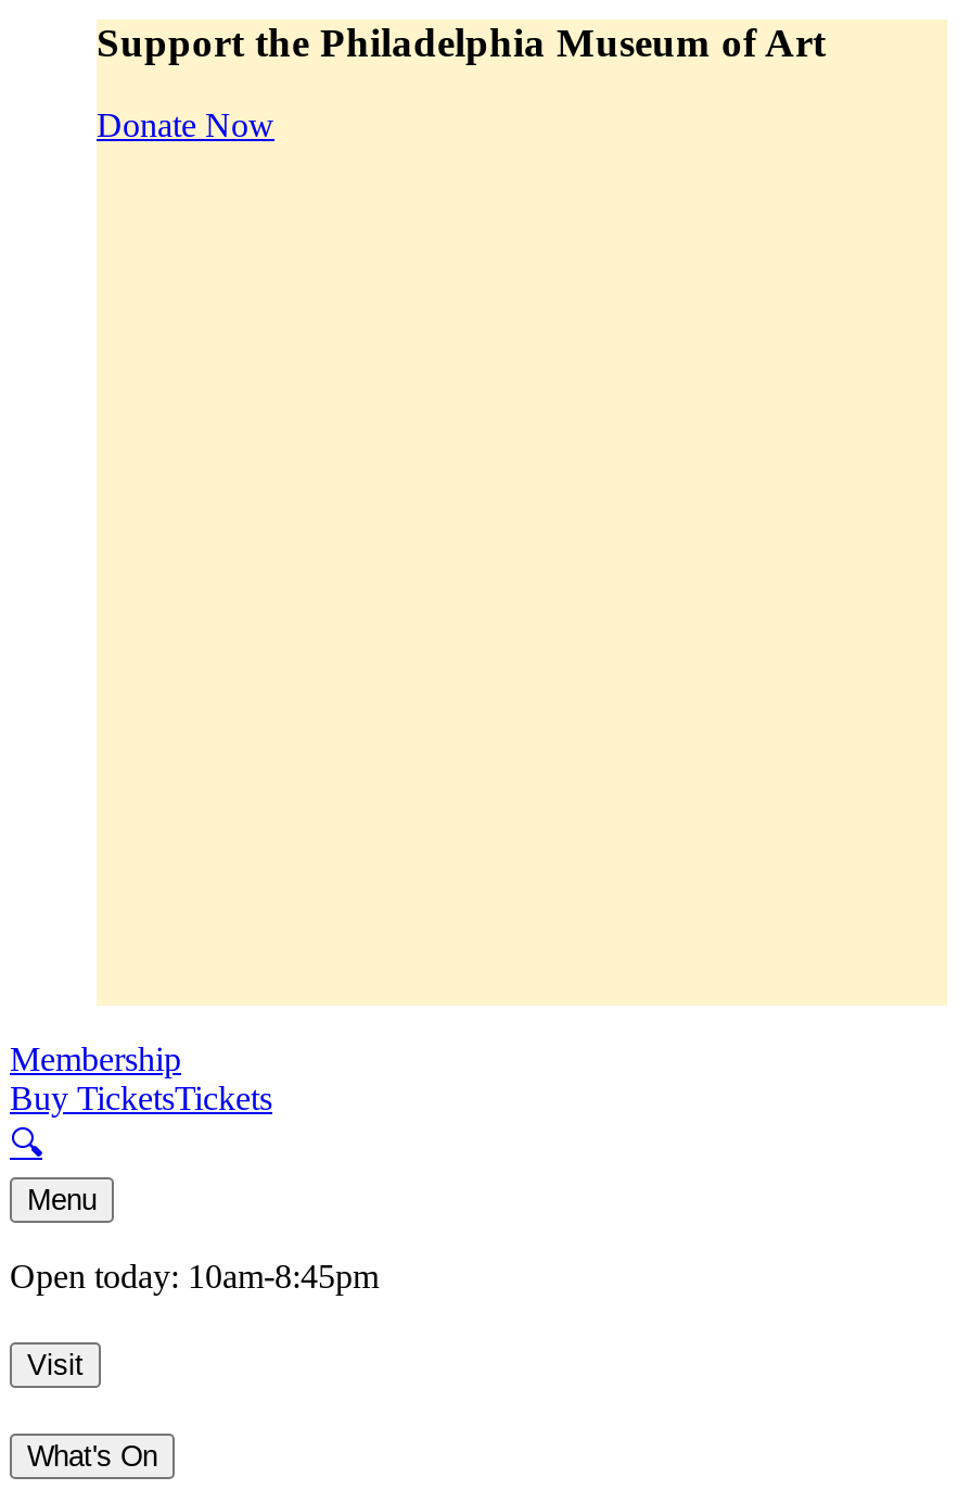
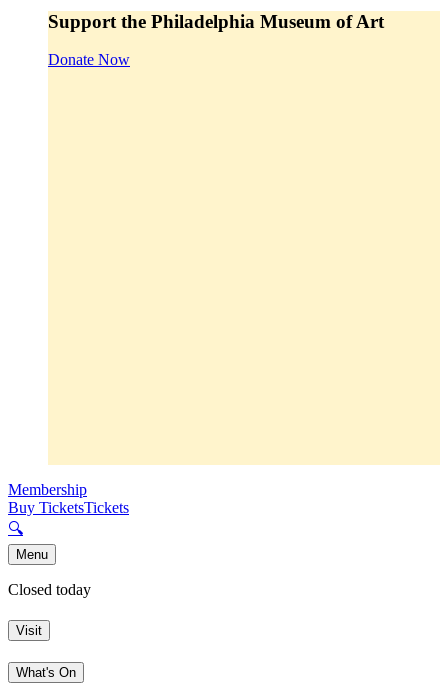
- Open today: 10am-8:45pm
+ Closed today
